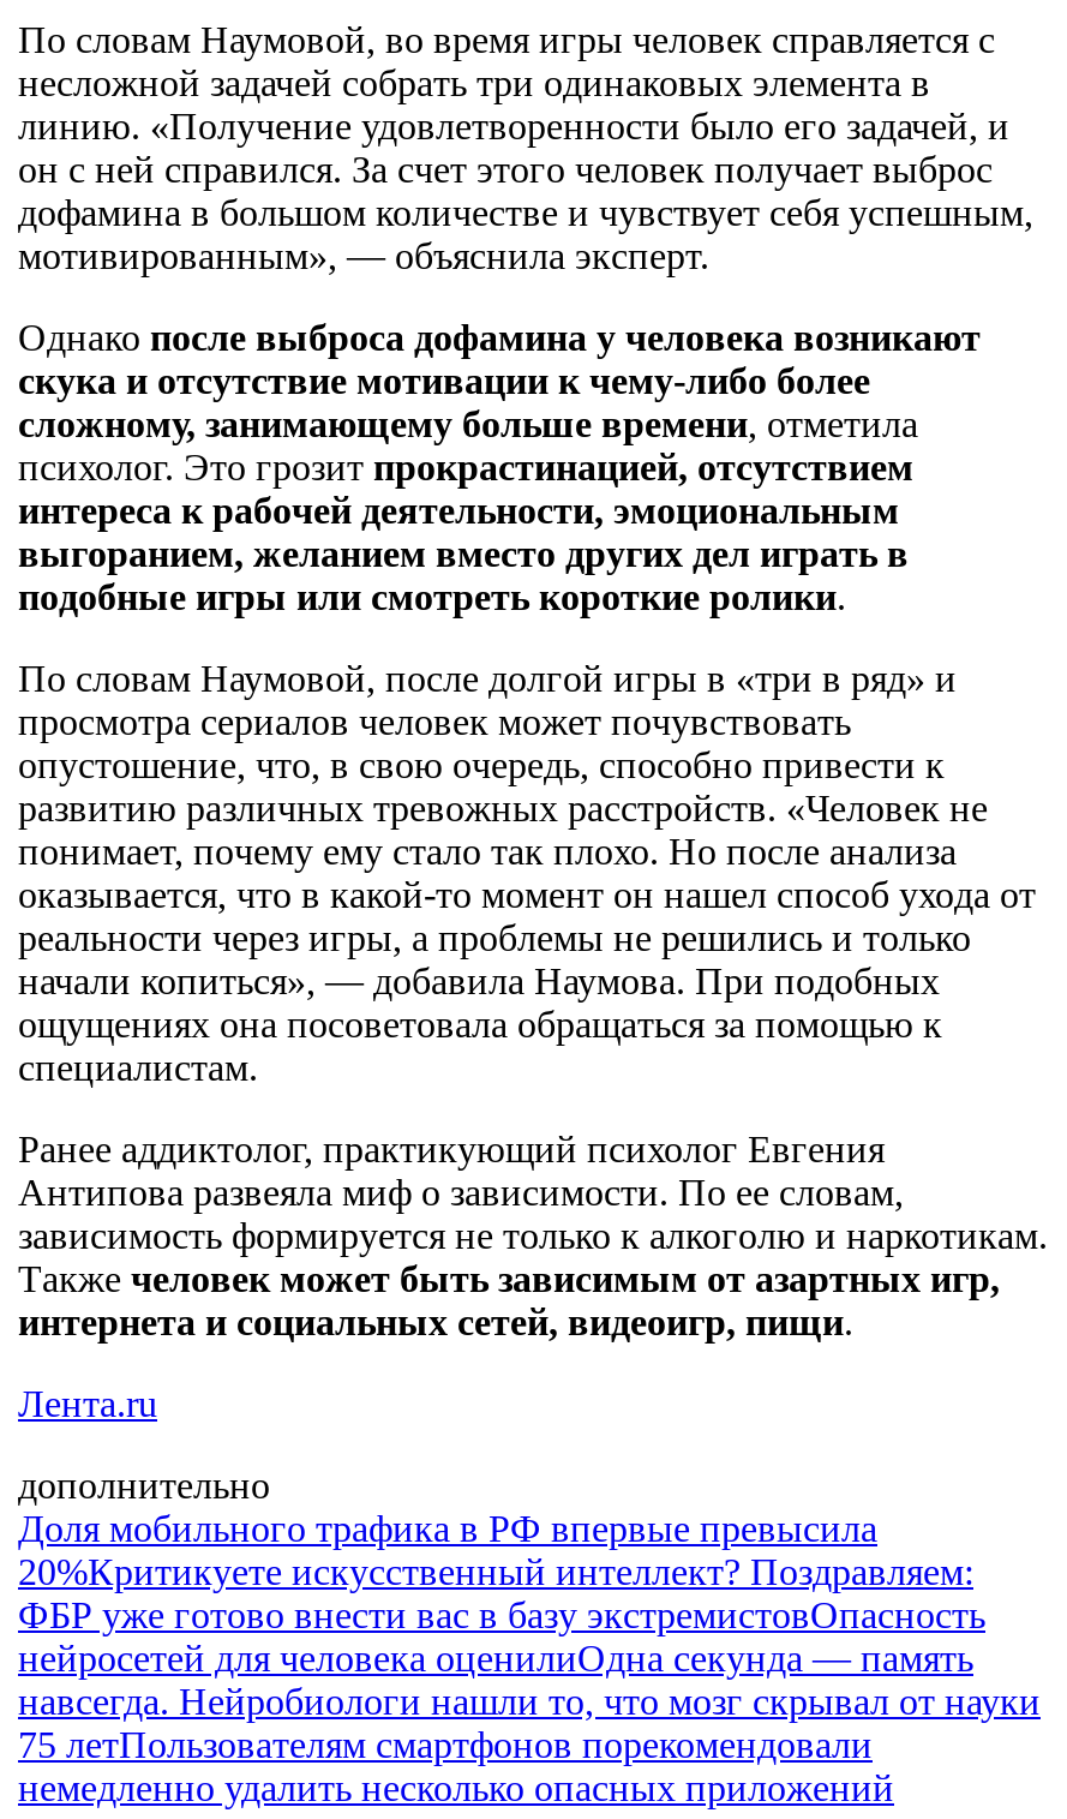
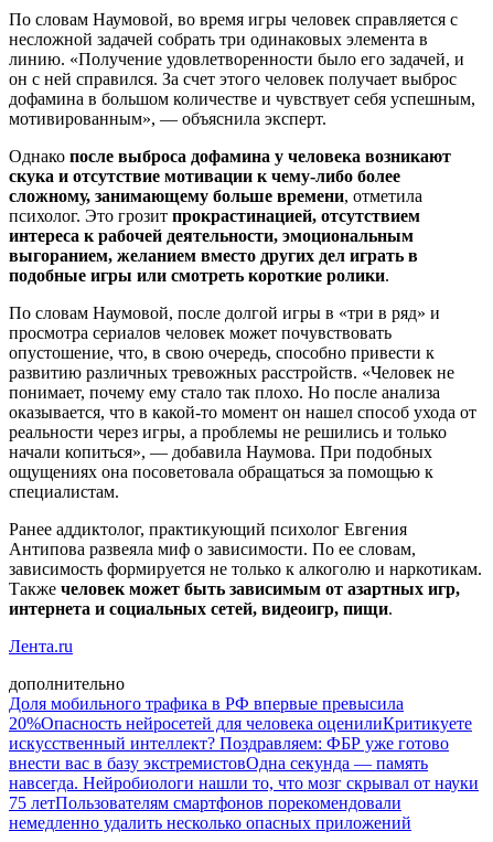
- 20%Критикуете искусственный интеллект? Поздравляем:
- ФБР уже готово внести вас в базу экстремистовОпасность
- нейросетей для человека оценилиОдна секунда — память
+ 20%Опасность нейросетей для человека оценилиКритикуете
+ искусственный интеллект? Поздравляем: ФБР уже готово
+ внести вас в базу экстремистовОдна секунда — память
